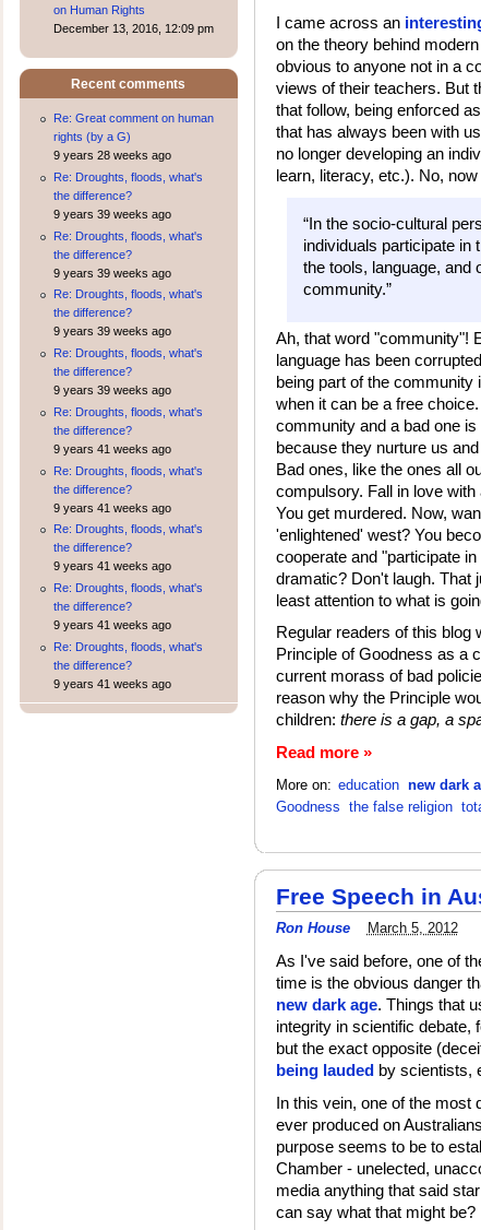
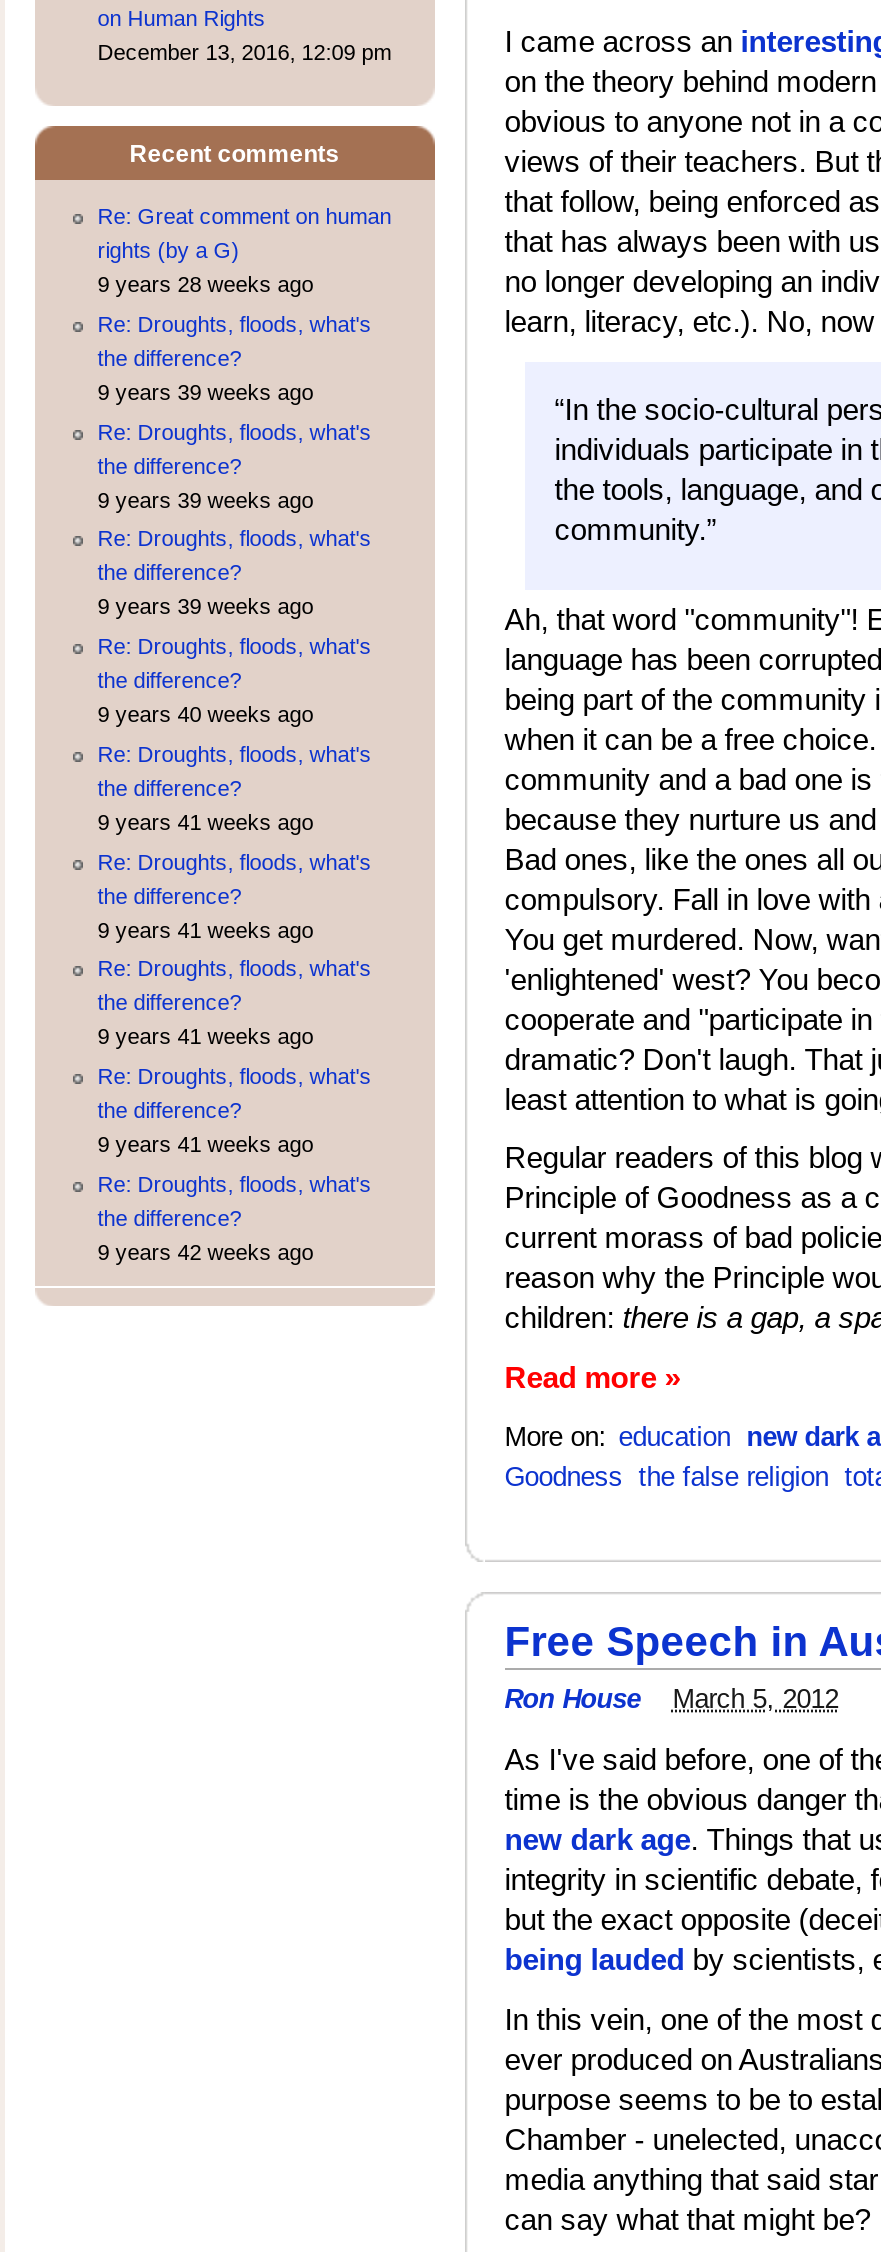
- 9 years 39 weeks ago
+ 9 years 40 weeks ago

- 9 years 41 weeks ago
+ 9 years 42 weeks ago
